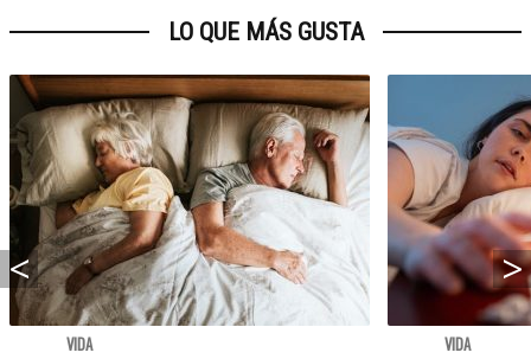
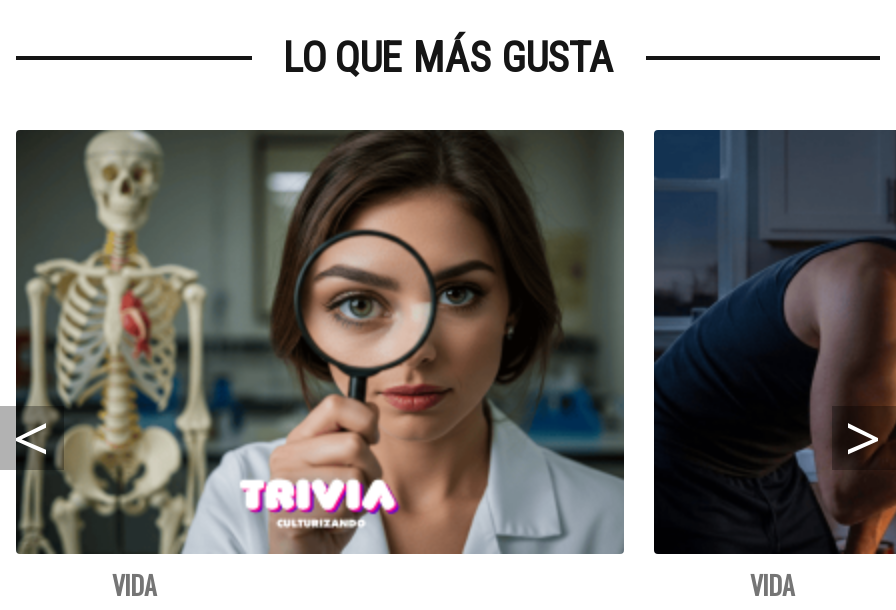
- [image]
+ [image]

- [image]
+ [image]
